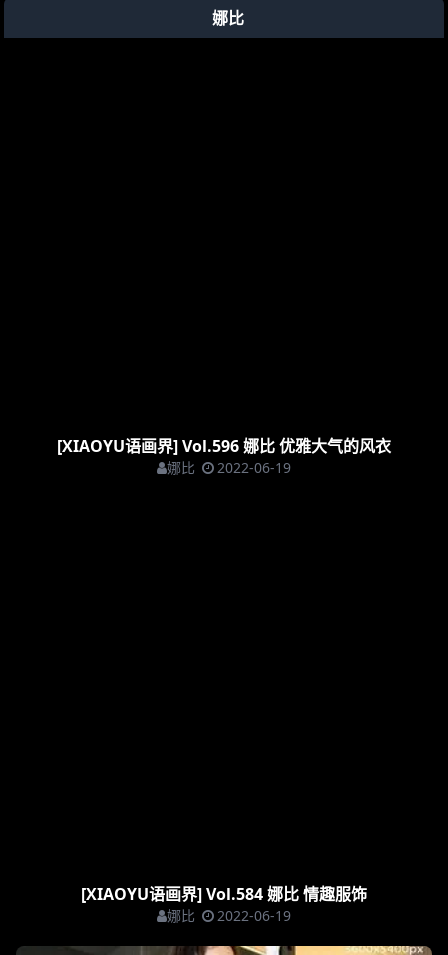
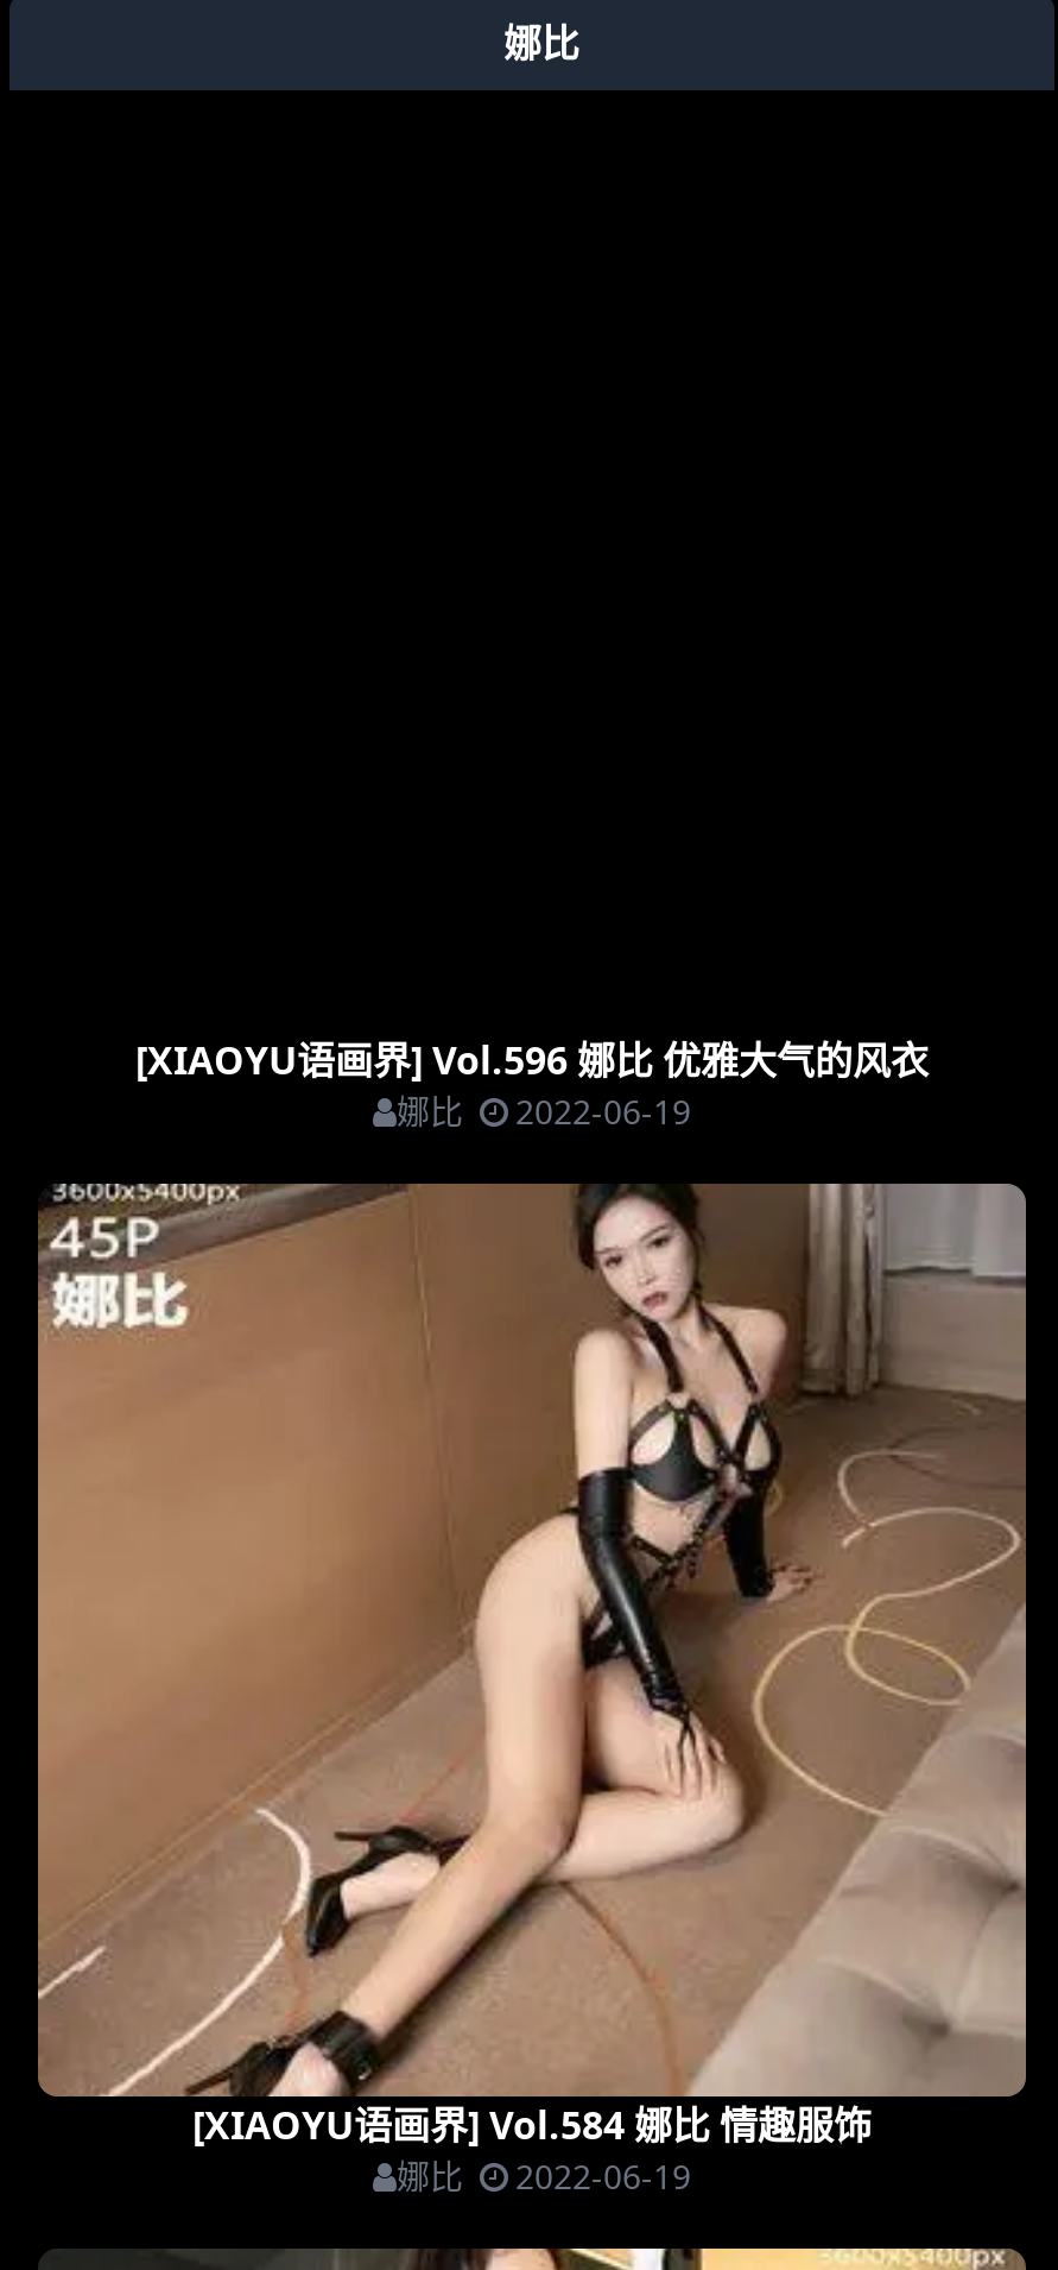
+ [image]
